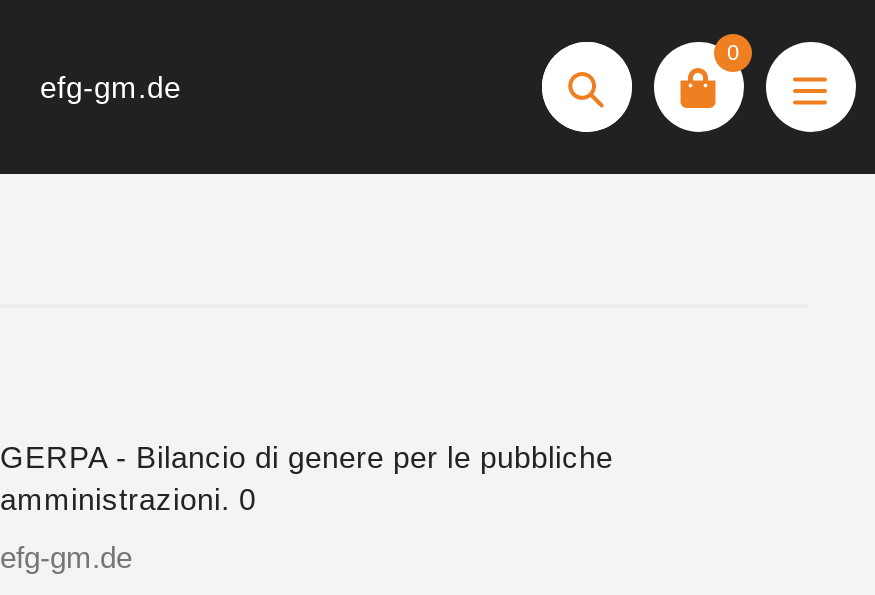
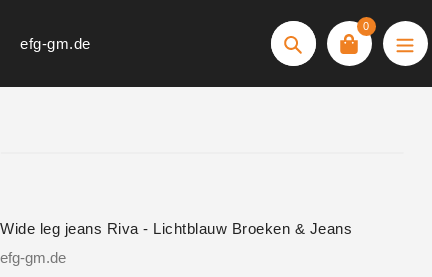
- GERPA - Bilancio di genere per le pubbliche
- amministrazioni. 0
+ Wide leg jeans Riva - Lichtblauw Broeken & Jeans
